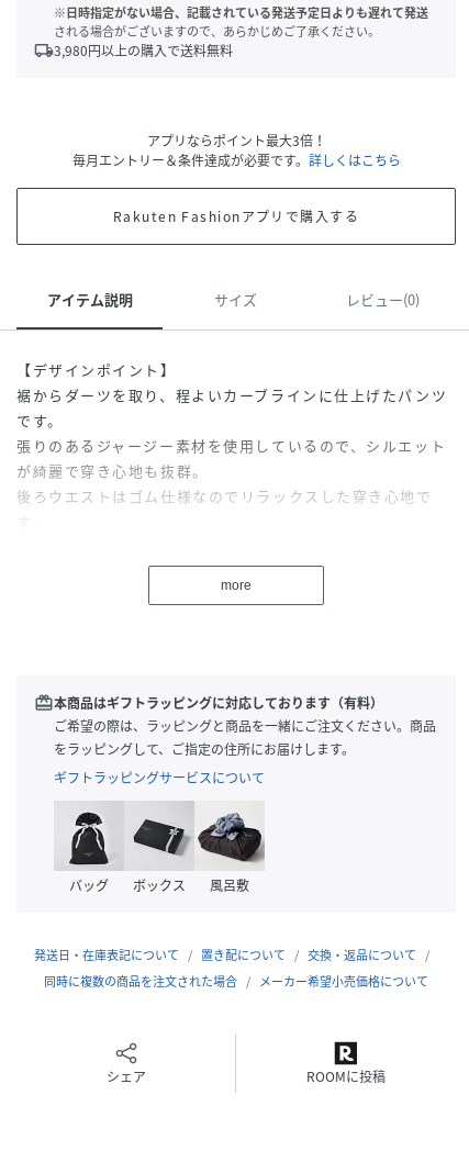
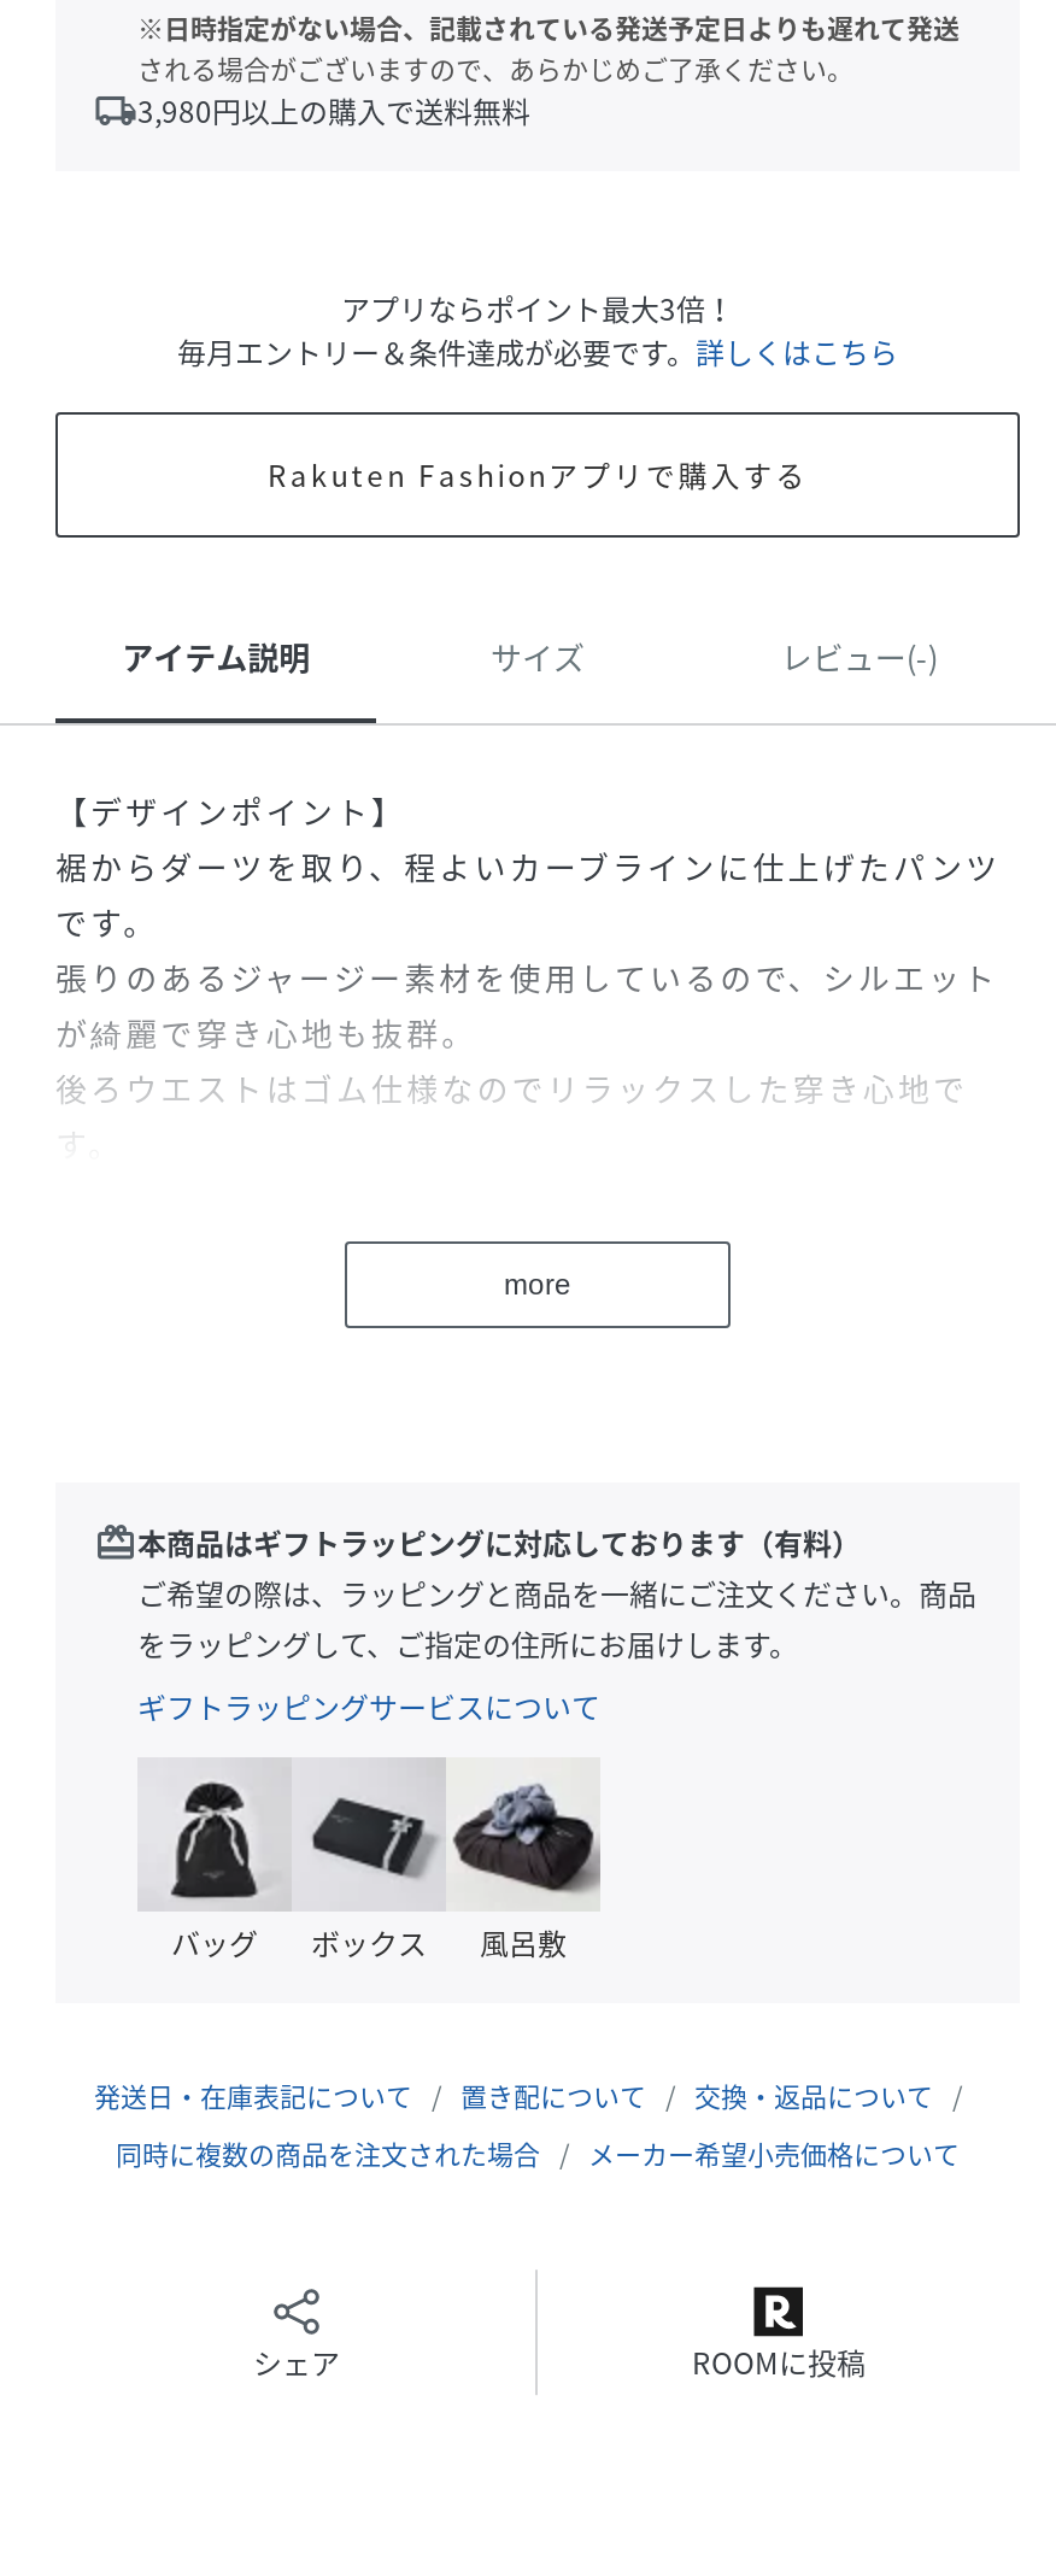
- レビュー(0)
+ レビュー(-)
